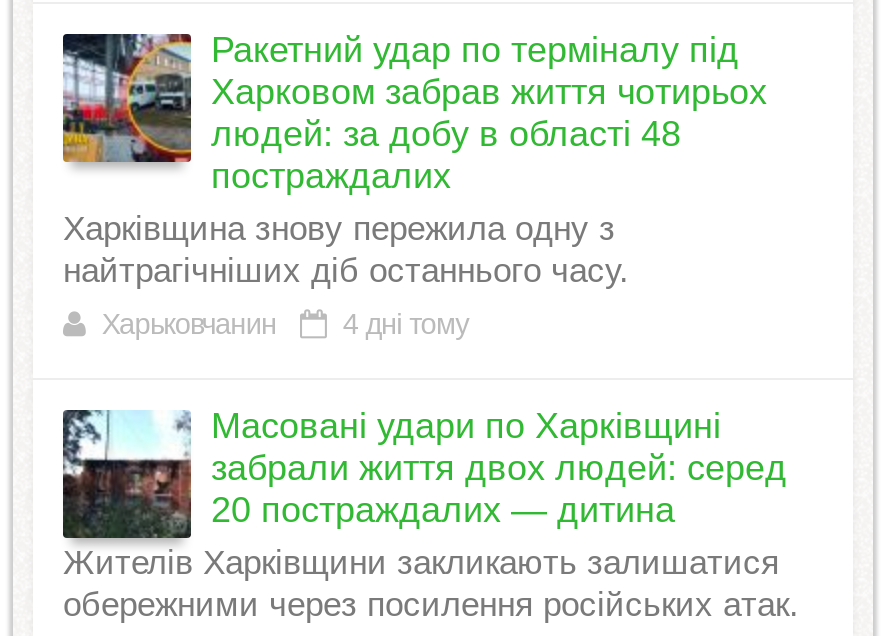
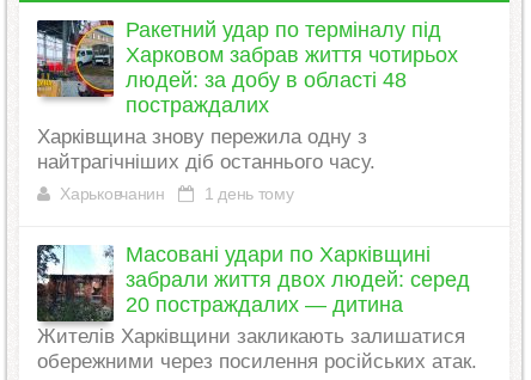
- Харьковчанин 4 дні тому
+ Харьковчанин 1 день тому
